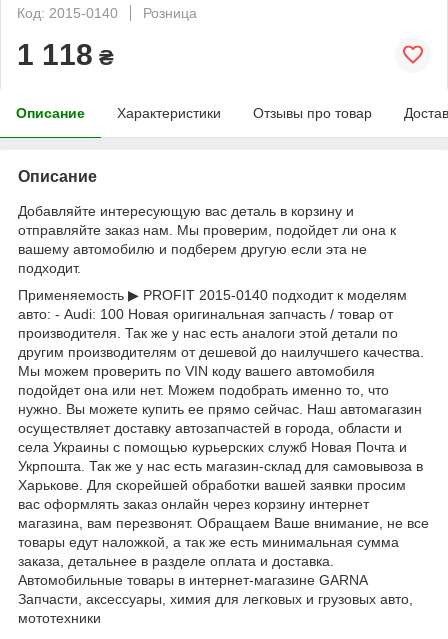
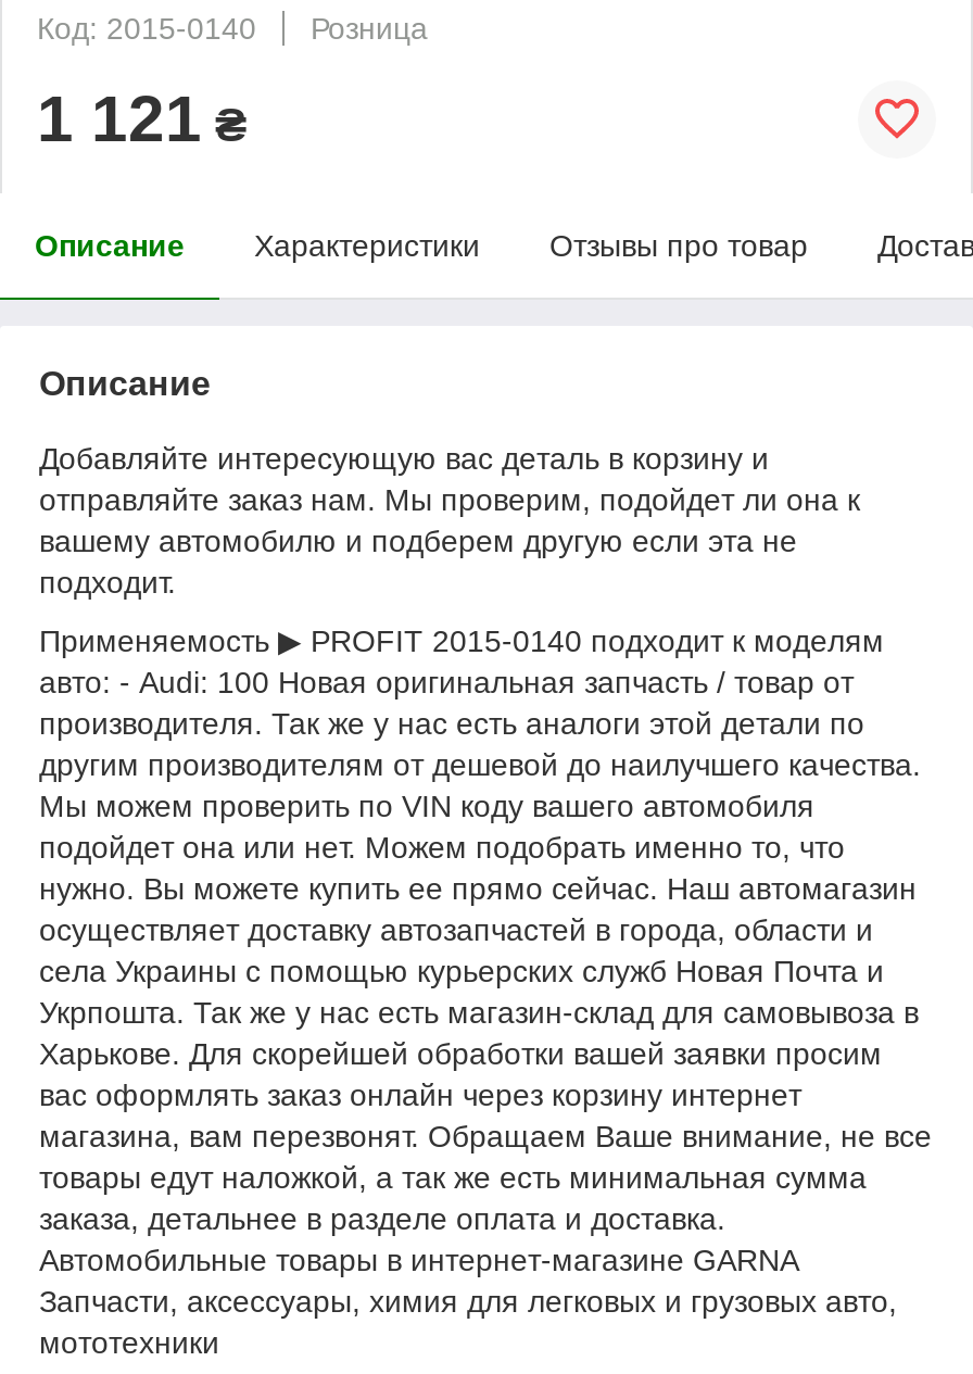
- 1 118 ₴
+ 1 121 ₴
